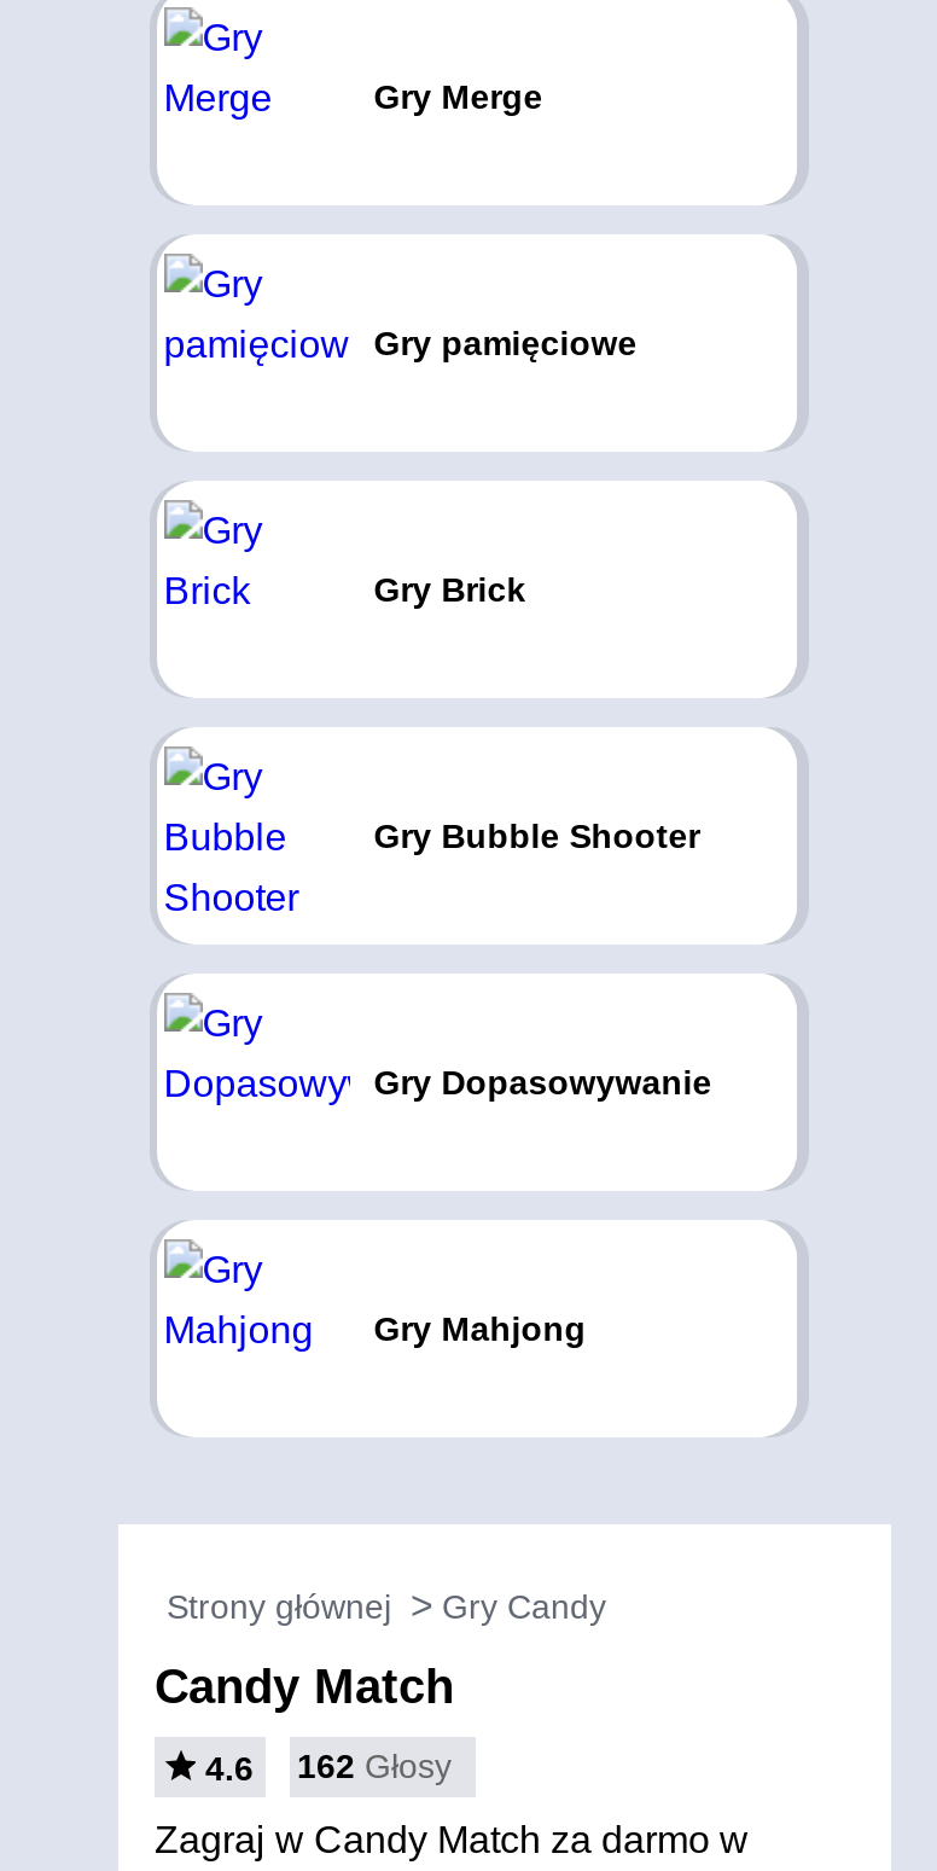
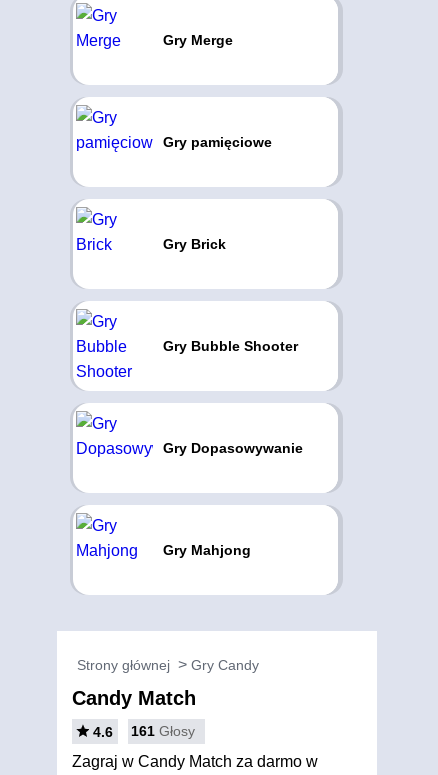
- 4.6 162 Głosy
+ 4.6 161 Głosy
